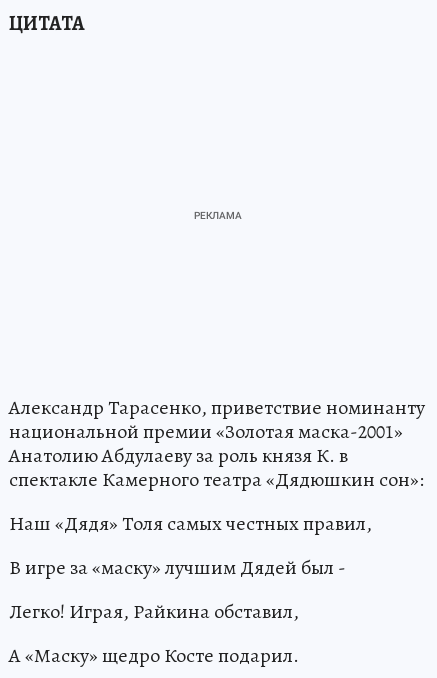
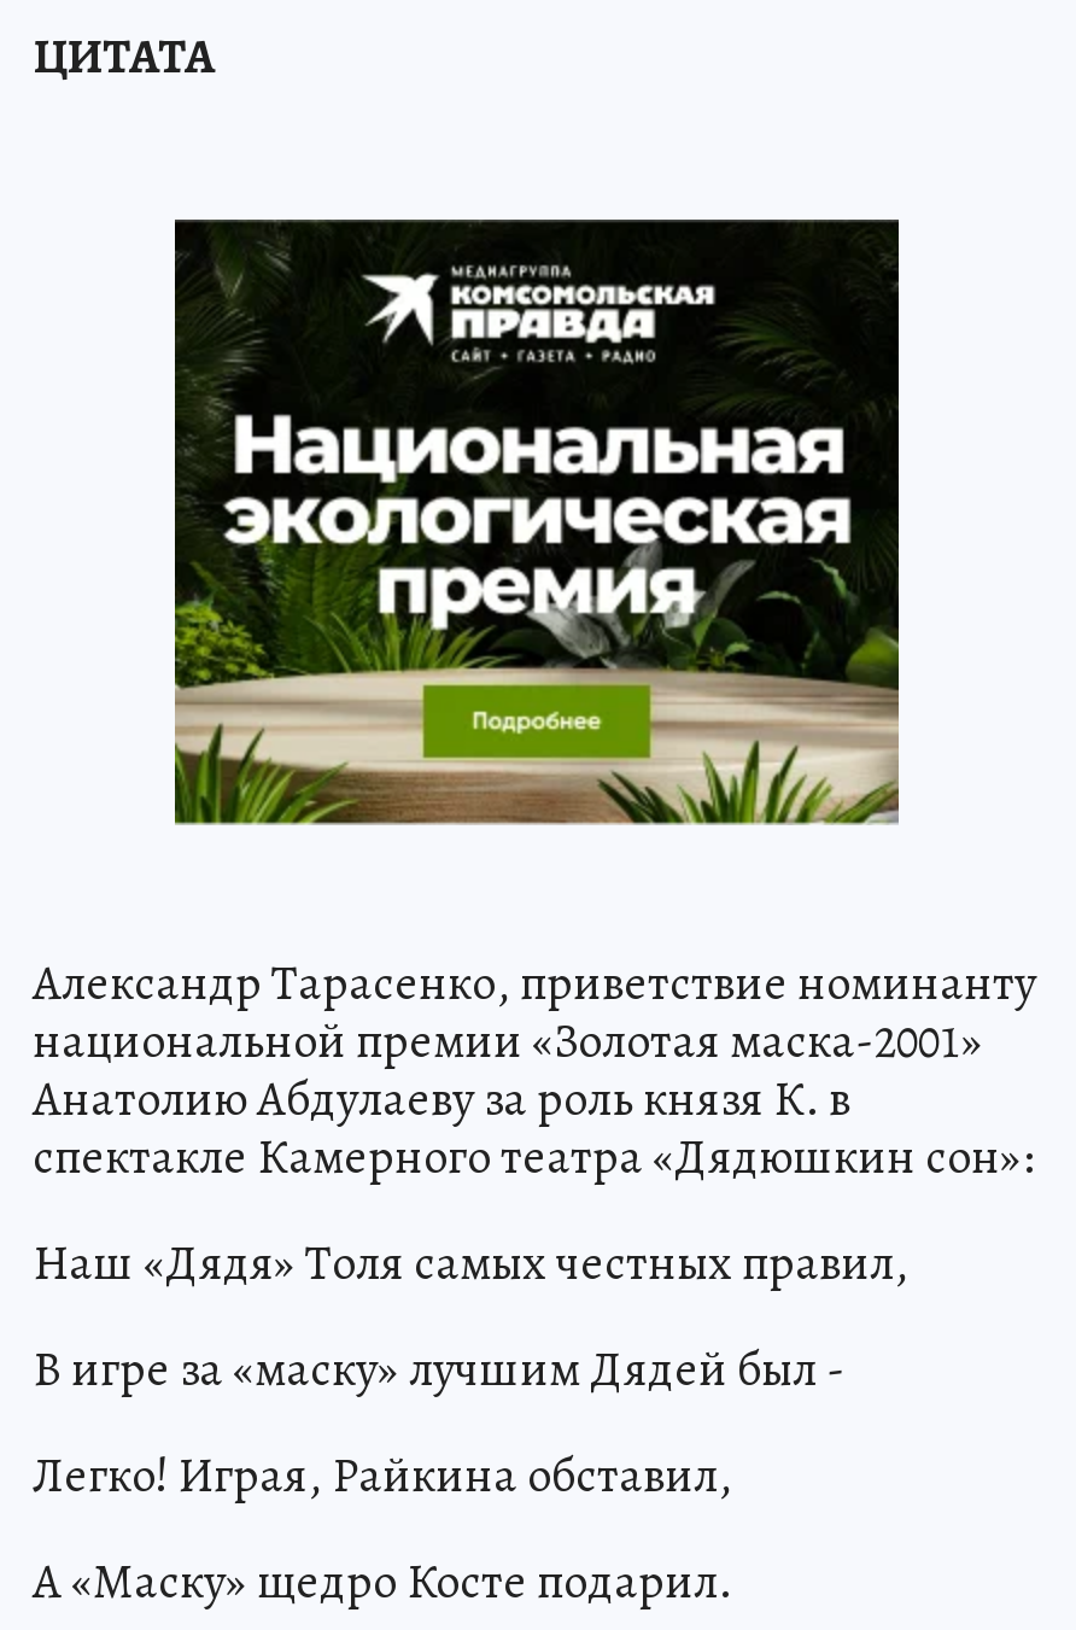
+ [image]
